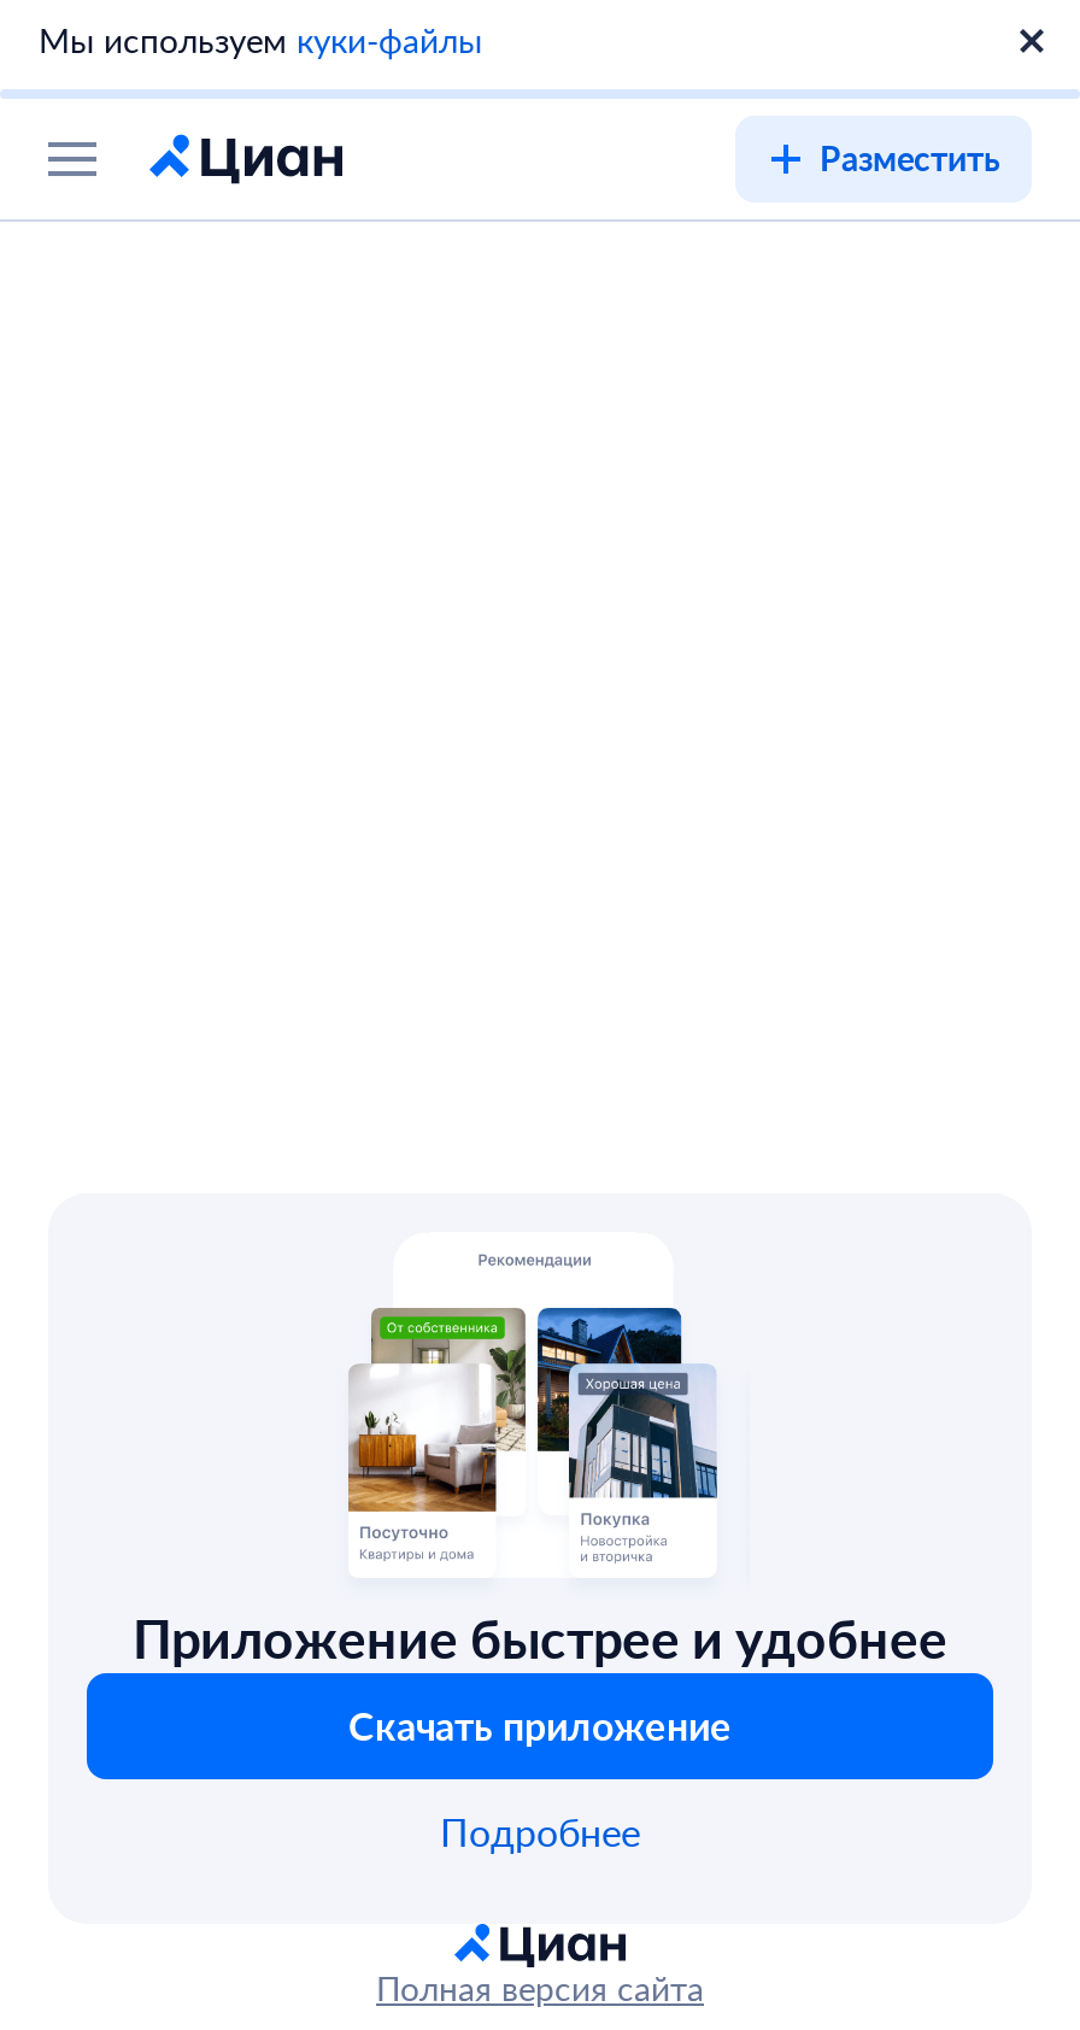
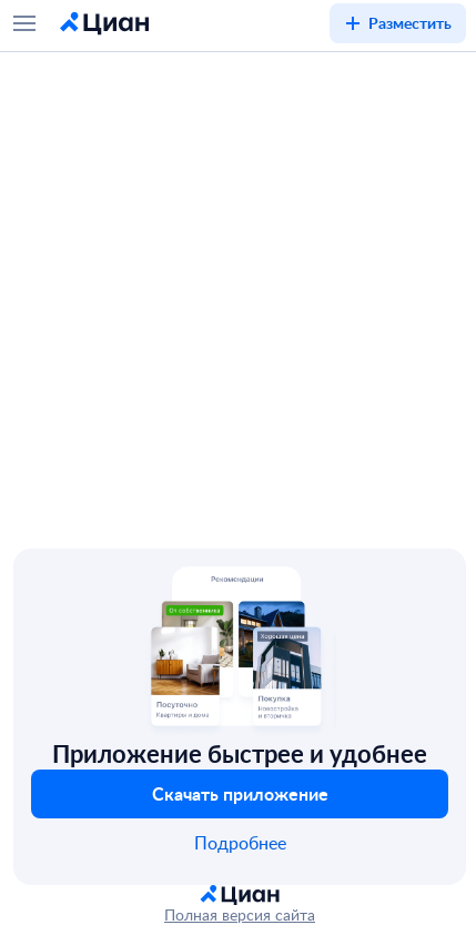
- Мы используем куки-файлы

moved up: Разместить
